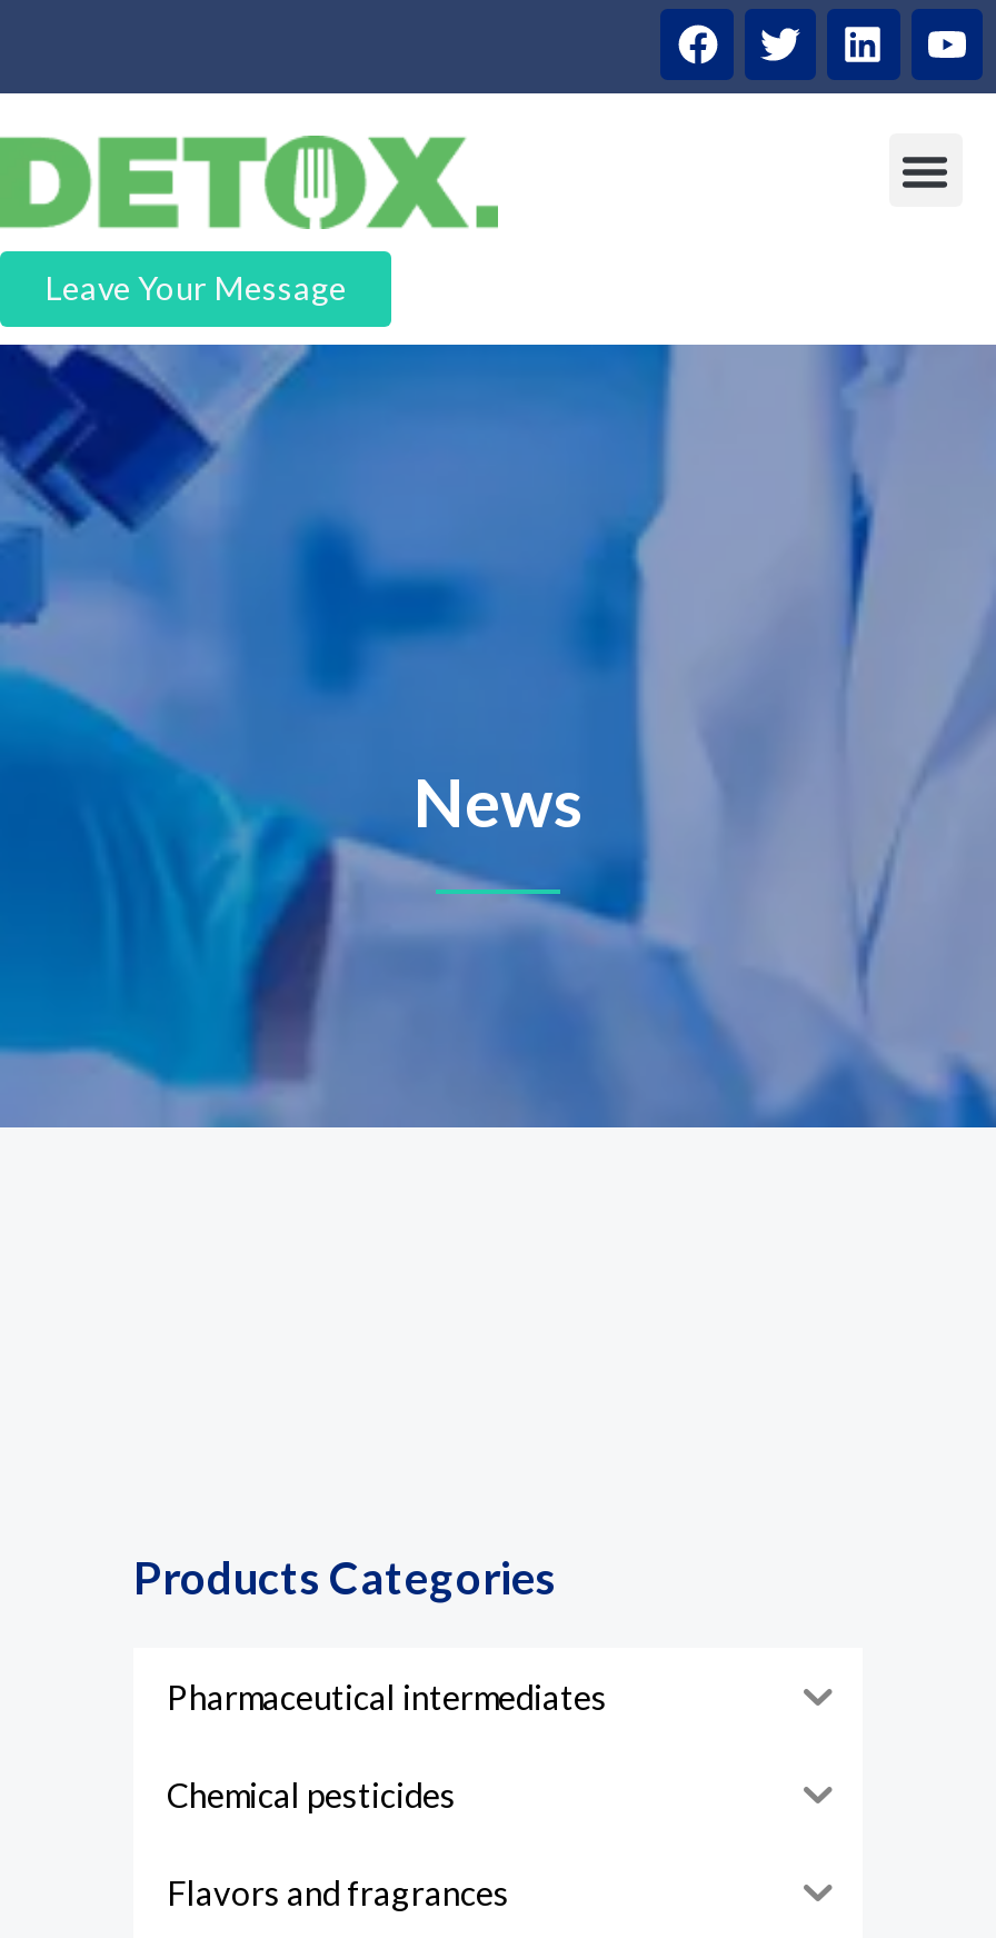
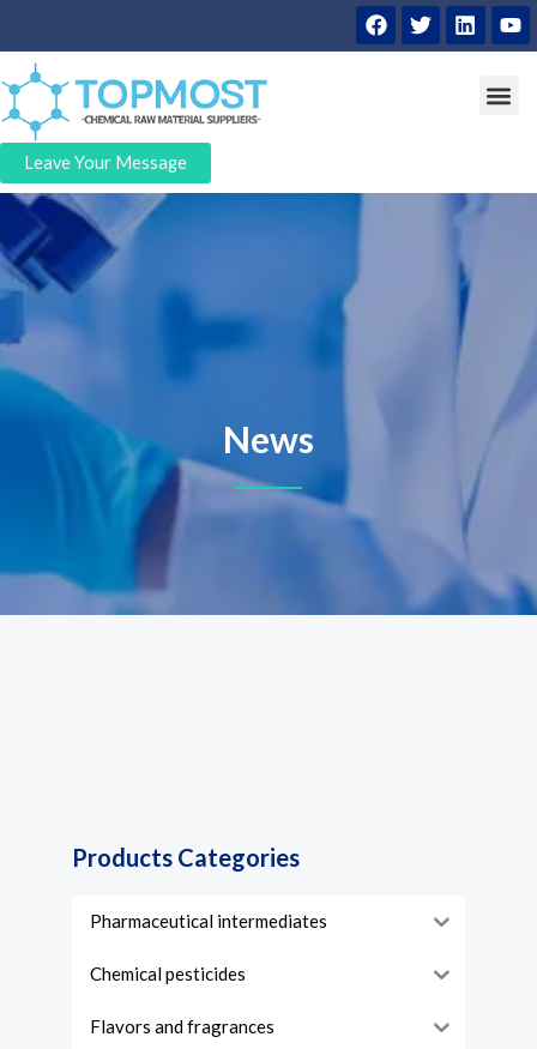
- [image]
+ [image]
